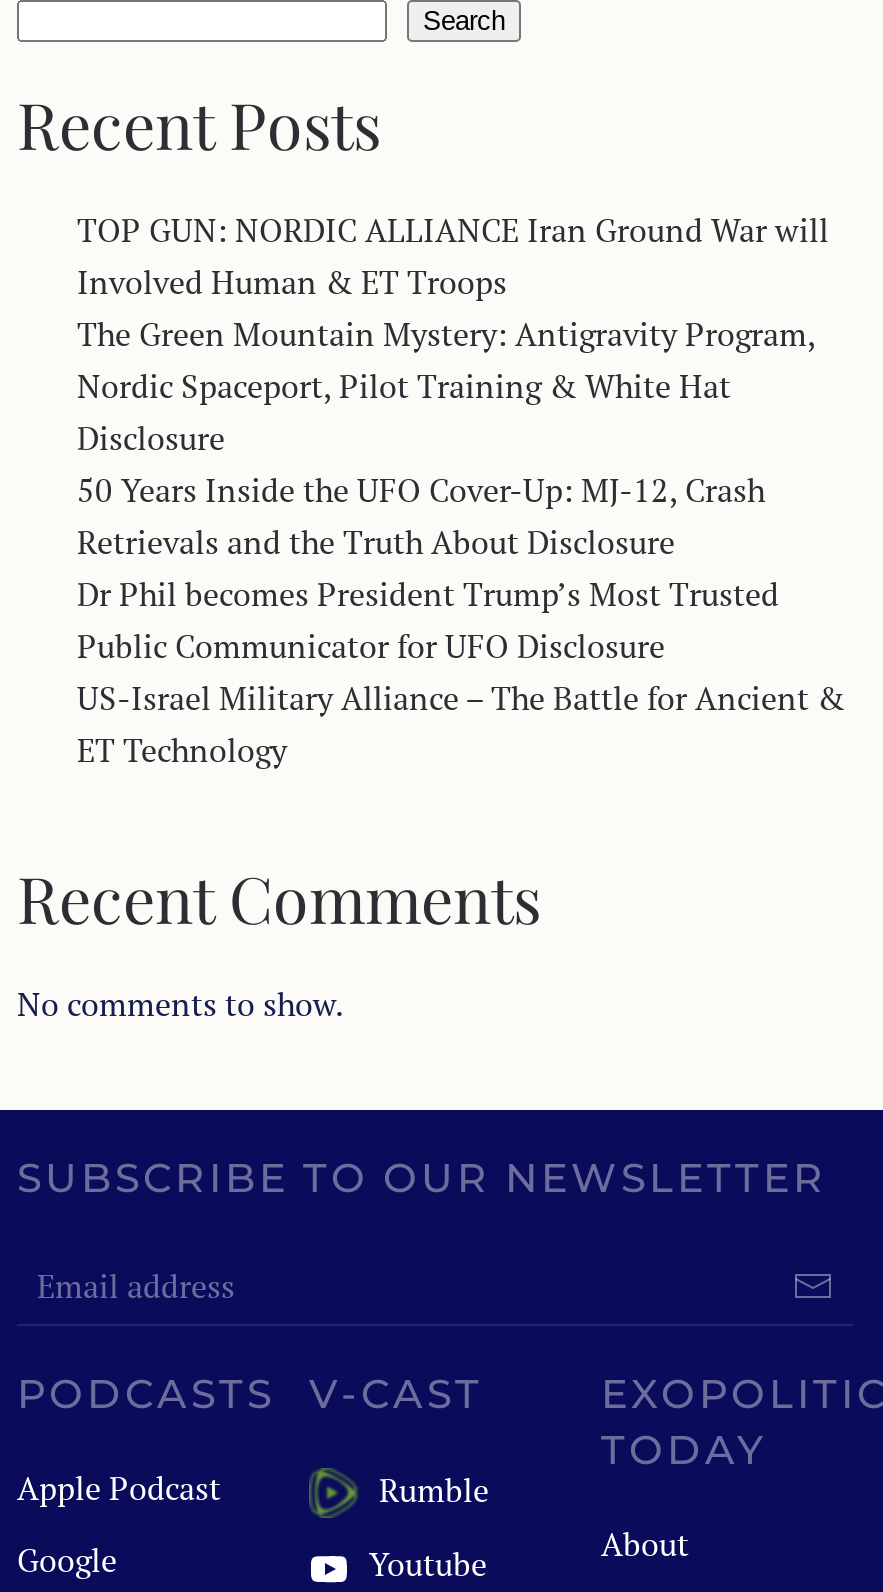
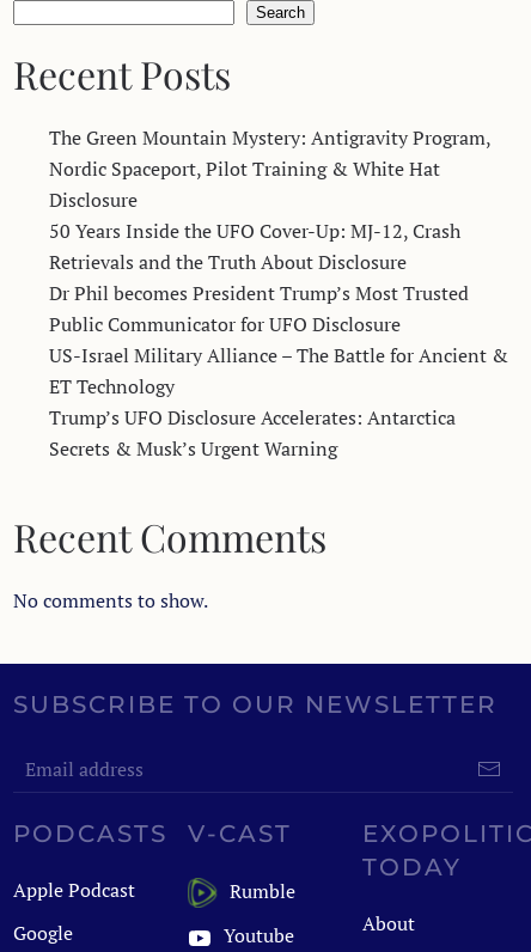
- TOP GUN: NORDIC ALLIANCE Iran Ground War will
- Involved Human & ET Troops

moved up: The Green Mountain Mystery: Antigravity Program, | Nordic Spaceport, Pilot Training & White Hat | Disclosure | ... | US-Israel Military Alliance – The Battle for Ancient & | ET Technology

+ Trump’s UFO Disclosure Accelerates: Antarctica
+ Secrets & Musk’s Urgent Warning
